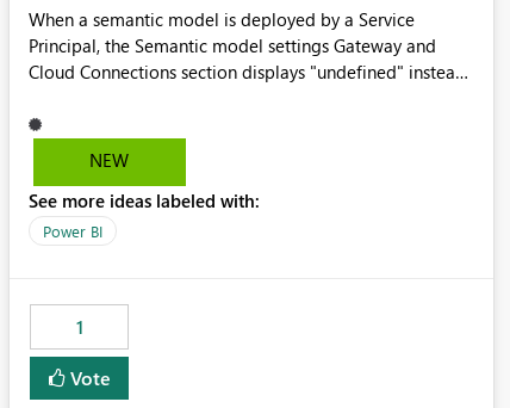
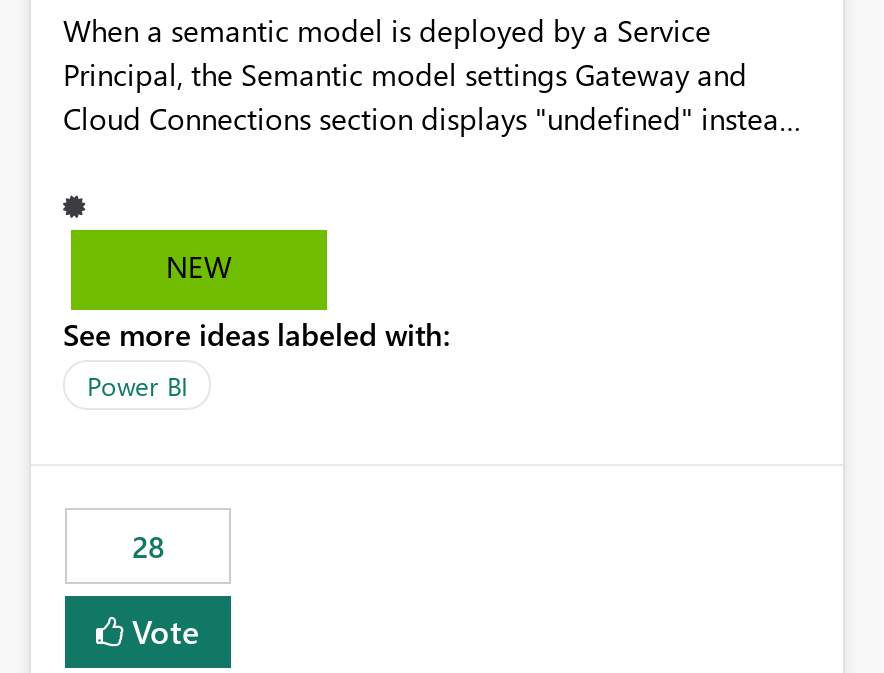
- 1
+ 28
